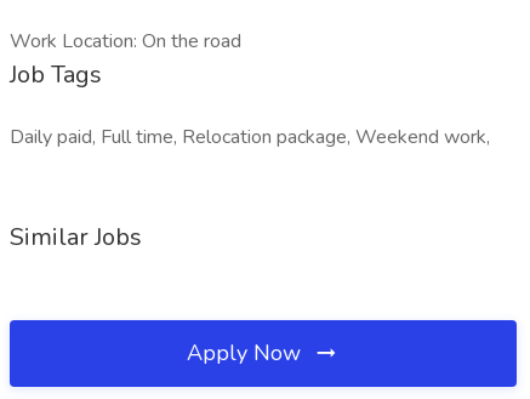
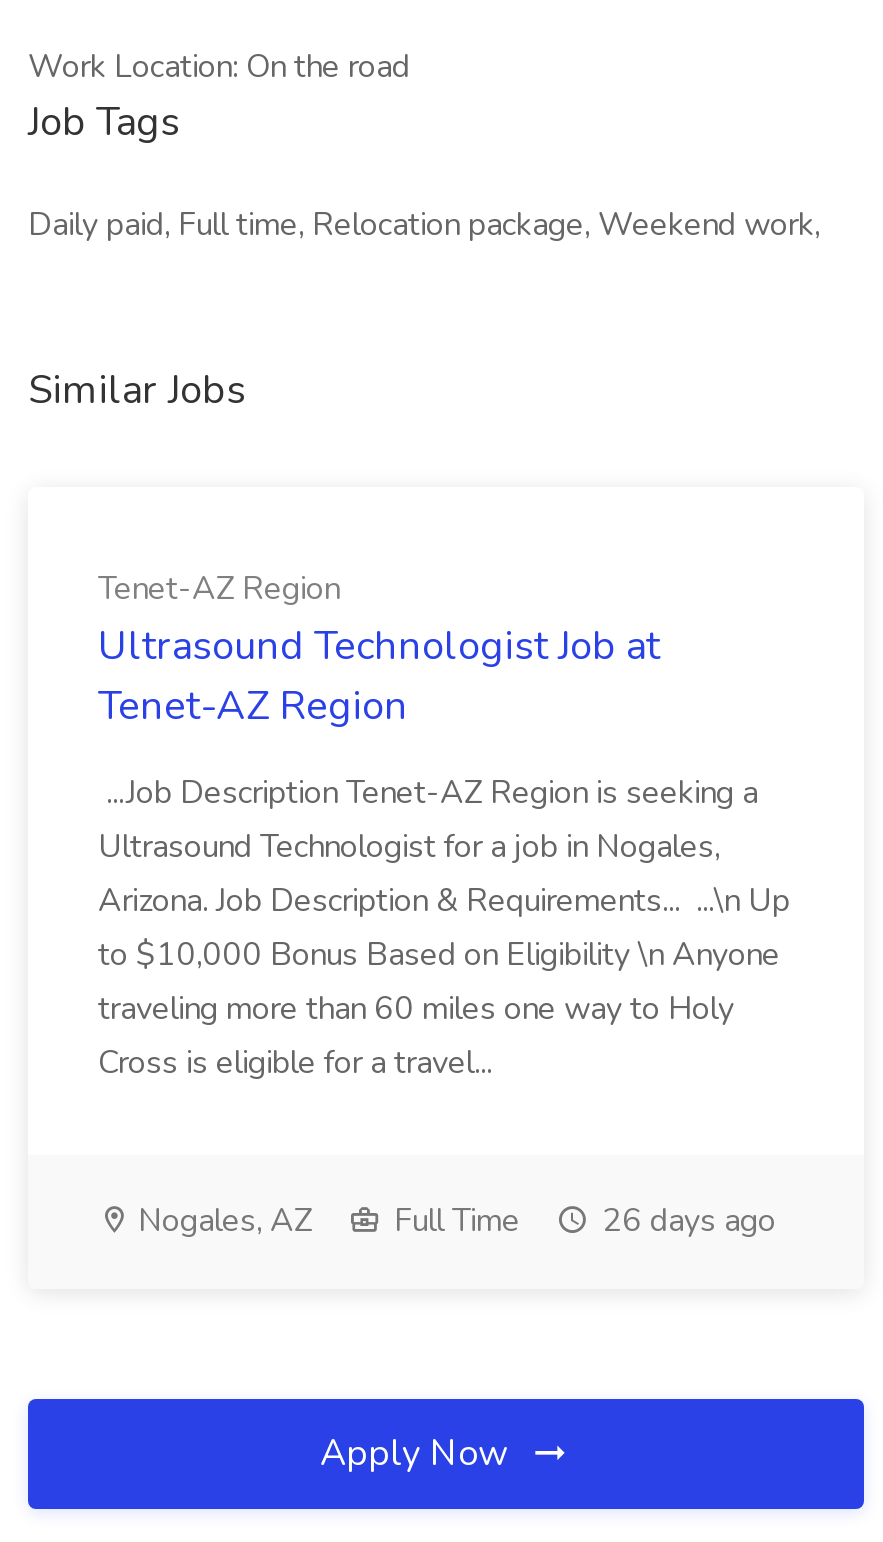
+ Tenet-AZ Region
+ Ultrasound Technologist Job at
+ Tenet-AZ Region
+ ...Job Description Tenet-AZ Region is seeking a
+ Ultrasound Technologist for a job in Nogales,
+ Arizona. Job Description & Requirements... ...\n Up
+ to $10,000 Bonus Based on Eligibility \n Anyone
+ traveling more than 60 miles one way to Holy
+ Cross is eligible for a travel...

+ Nogales, AZ
+ Full Time
+ 26 days ago
